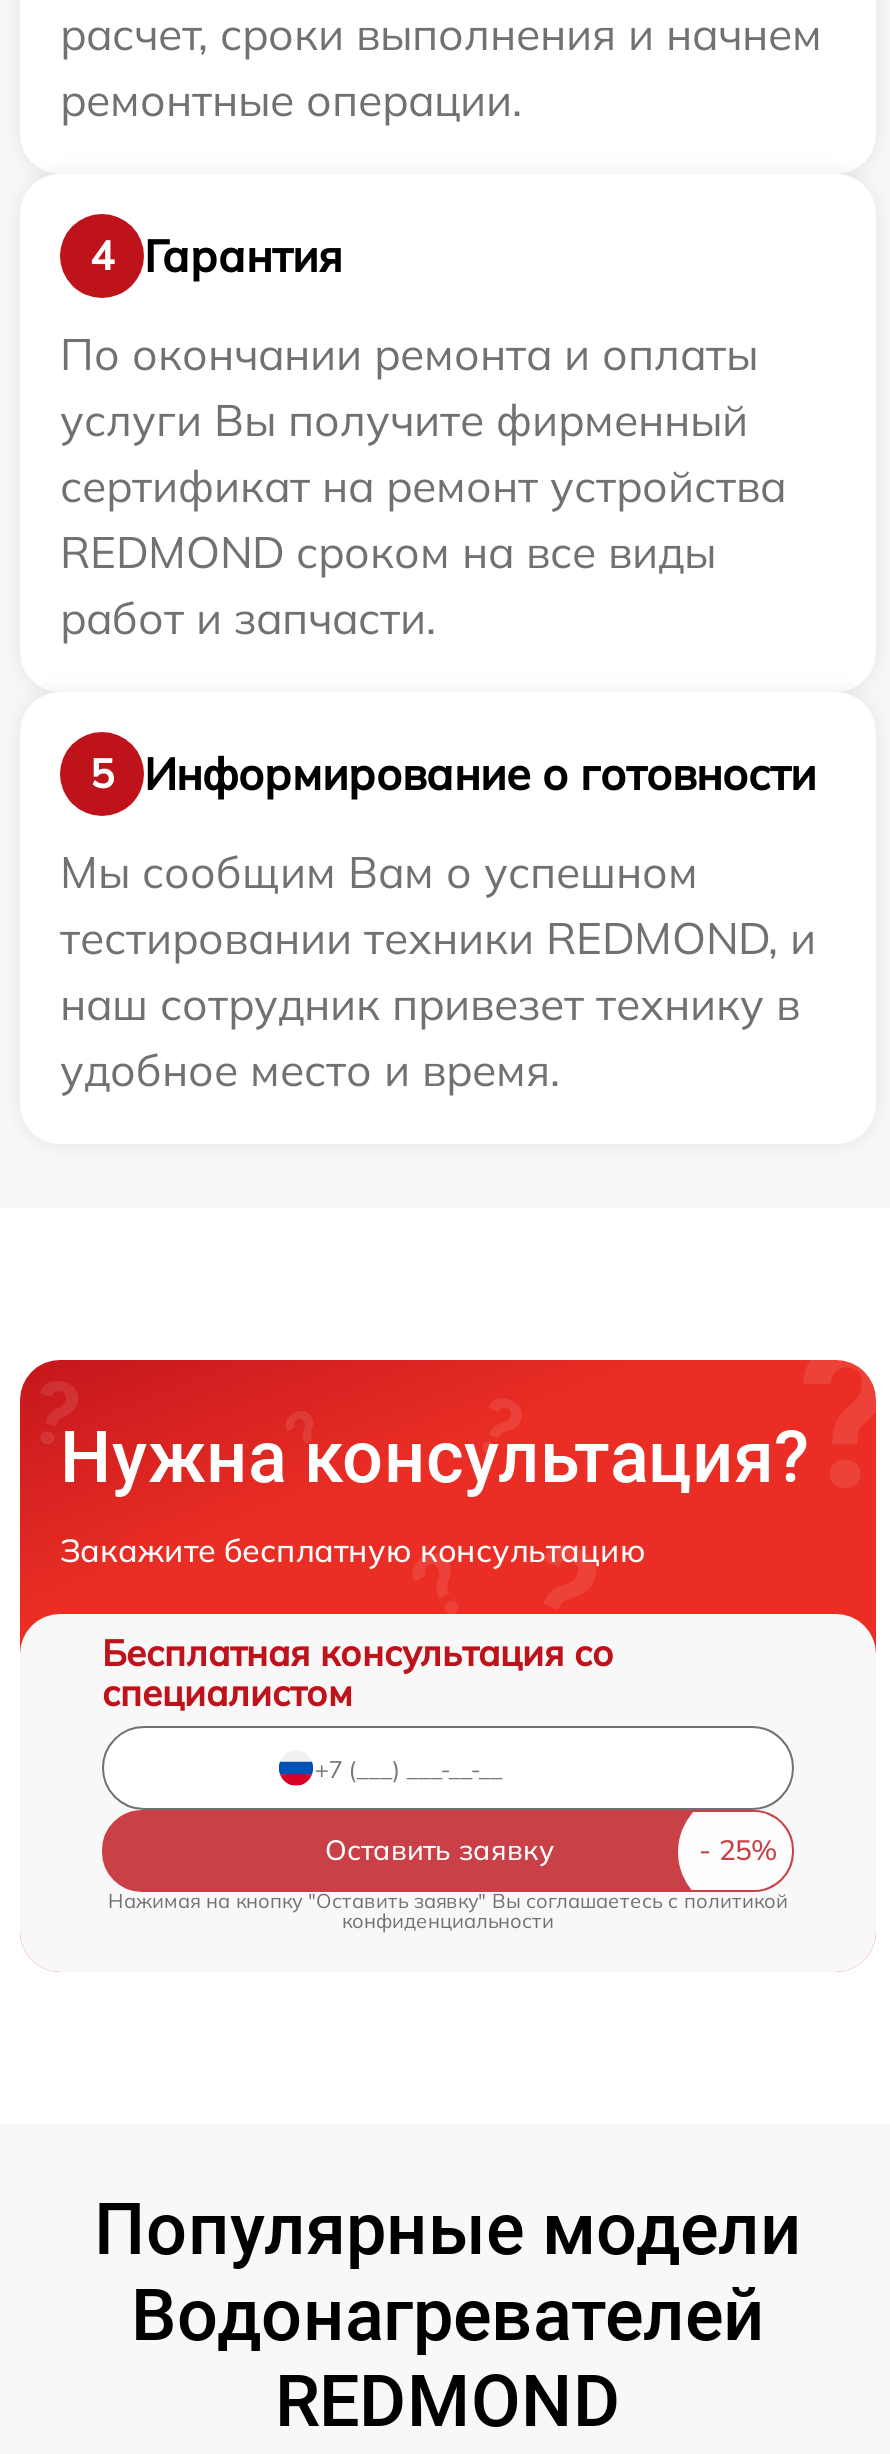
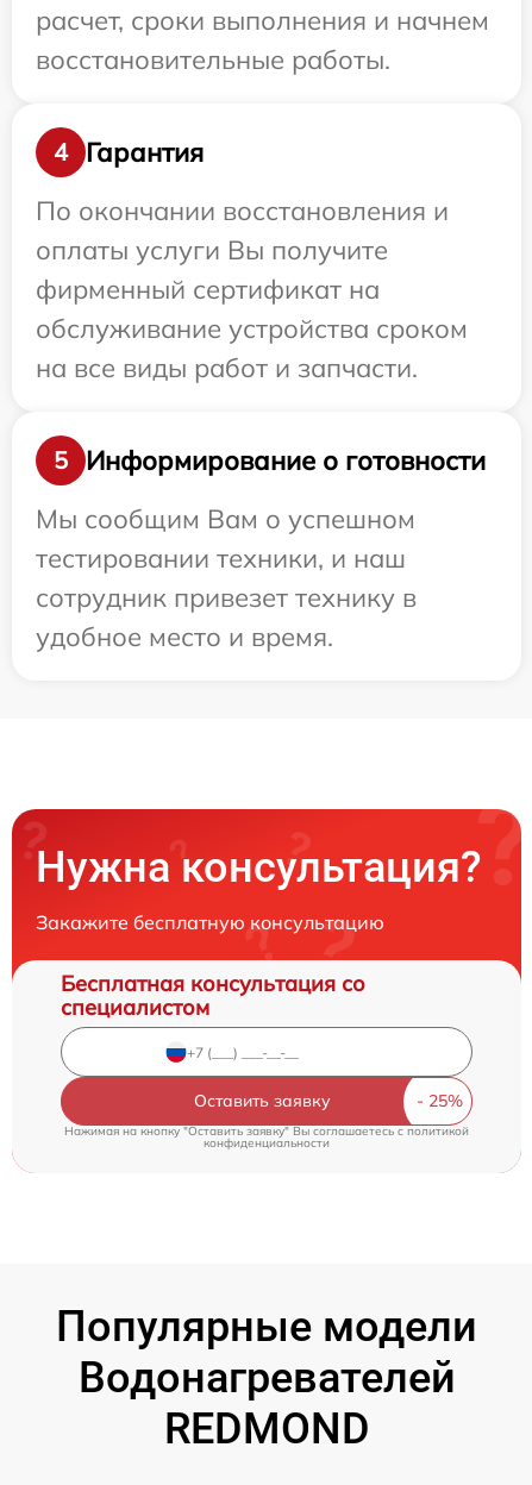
- ремонтные операции.
+ восстановительные работы.

- По окончании ремонта и оплаты
- услуги Вы получите фирменный
- сертификат на ремонт устройства
- REDMOND сроком на все виды
- работ и запчасти.
+ По окончании восстановления и
+ оплаты услуги Вы получите
+ фирменный сертификат на
+ обслуживание устройства сроком
+ на все виды работ и запчасти.

- тестировании техники REDMOND, и
- наш сотрудник привезет технику в
+ тестировании техники, и наш
+ сотрудник привезет технику в
